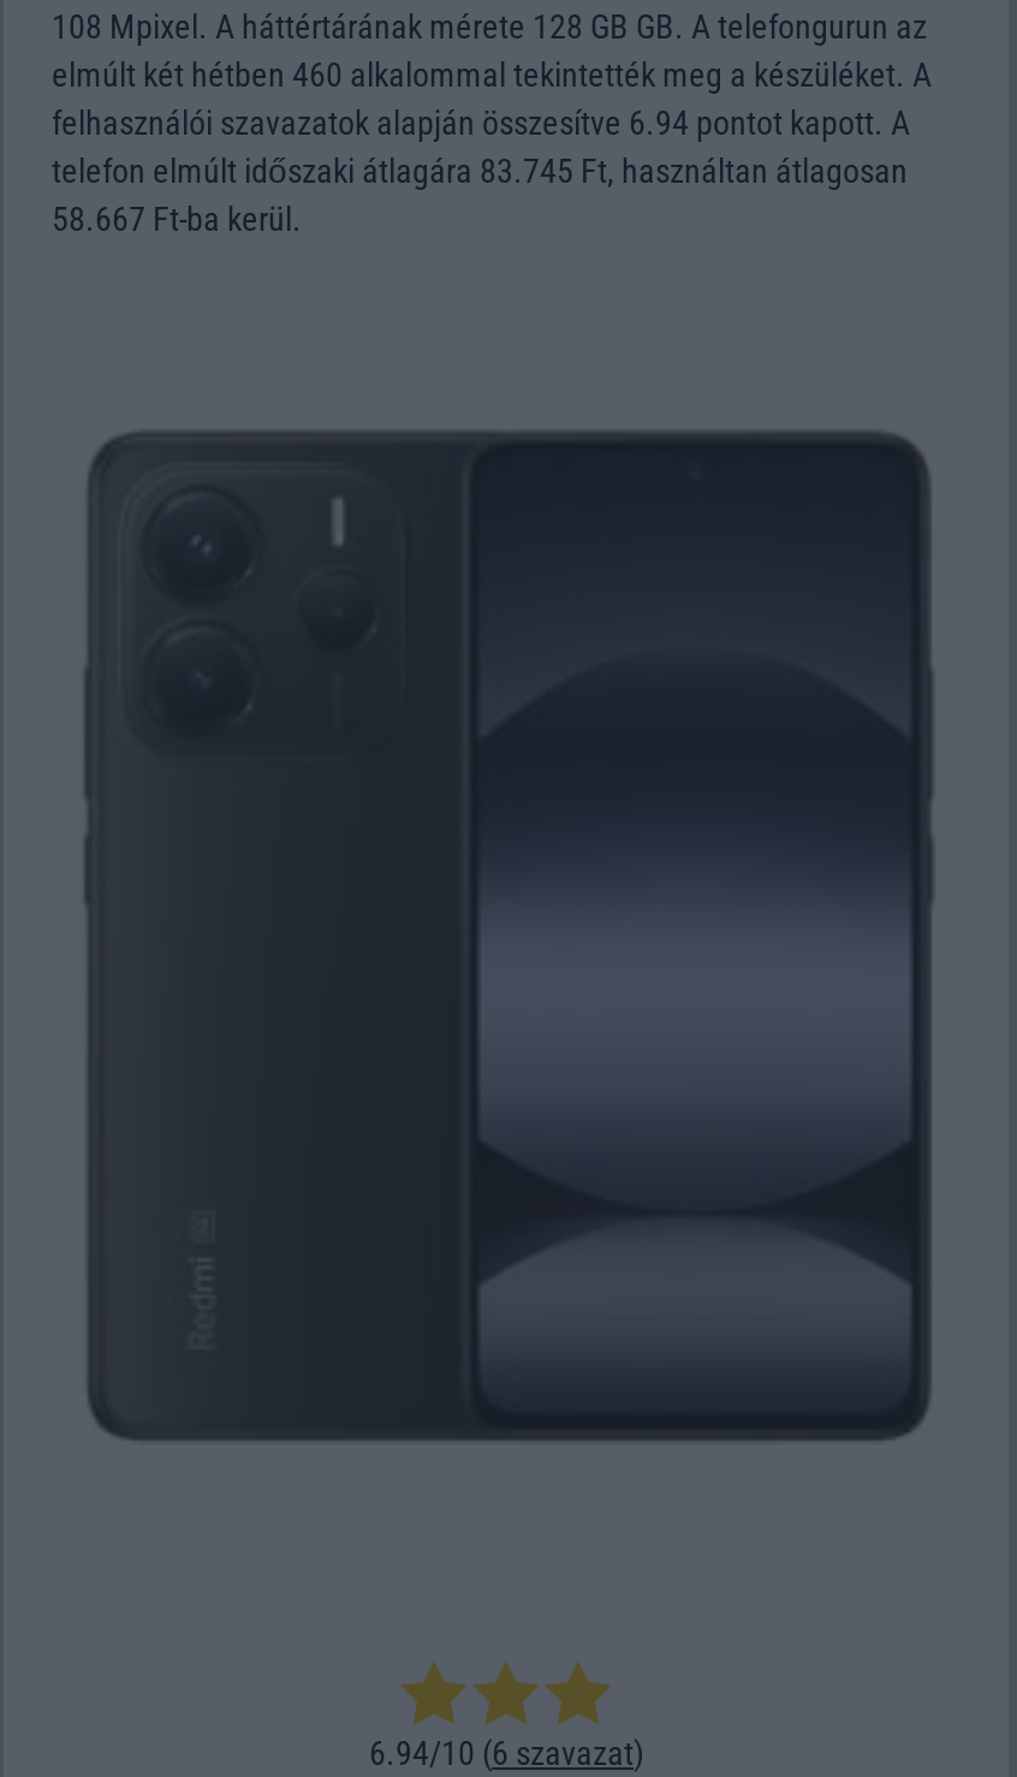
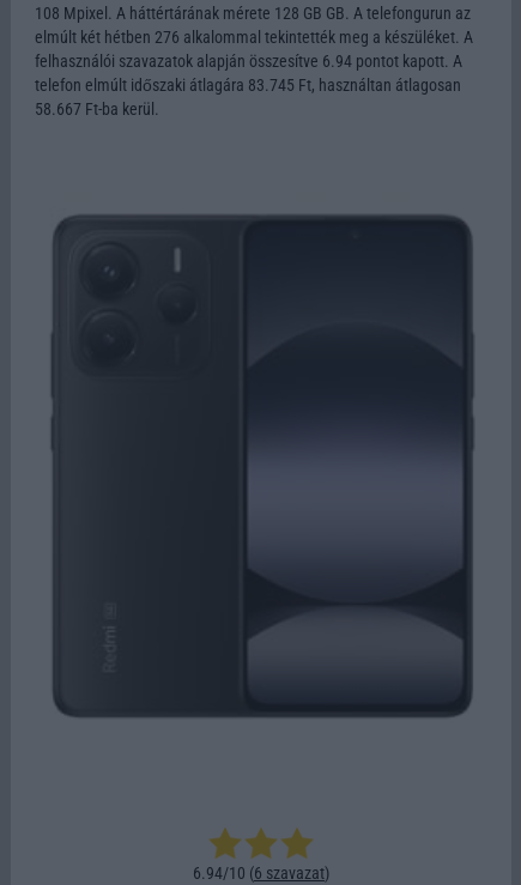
- elmúlt két hétben 460 alkalommal tekintették meg a készüléket. A
+ elmúlt két hétben 276 alkalommal tekintették meg a készüléket. A
